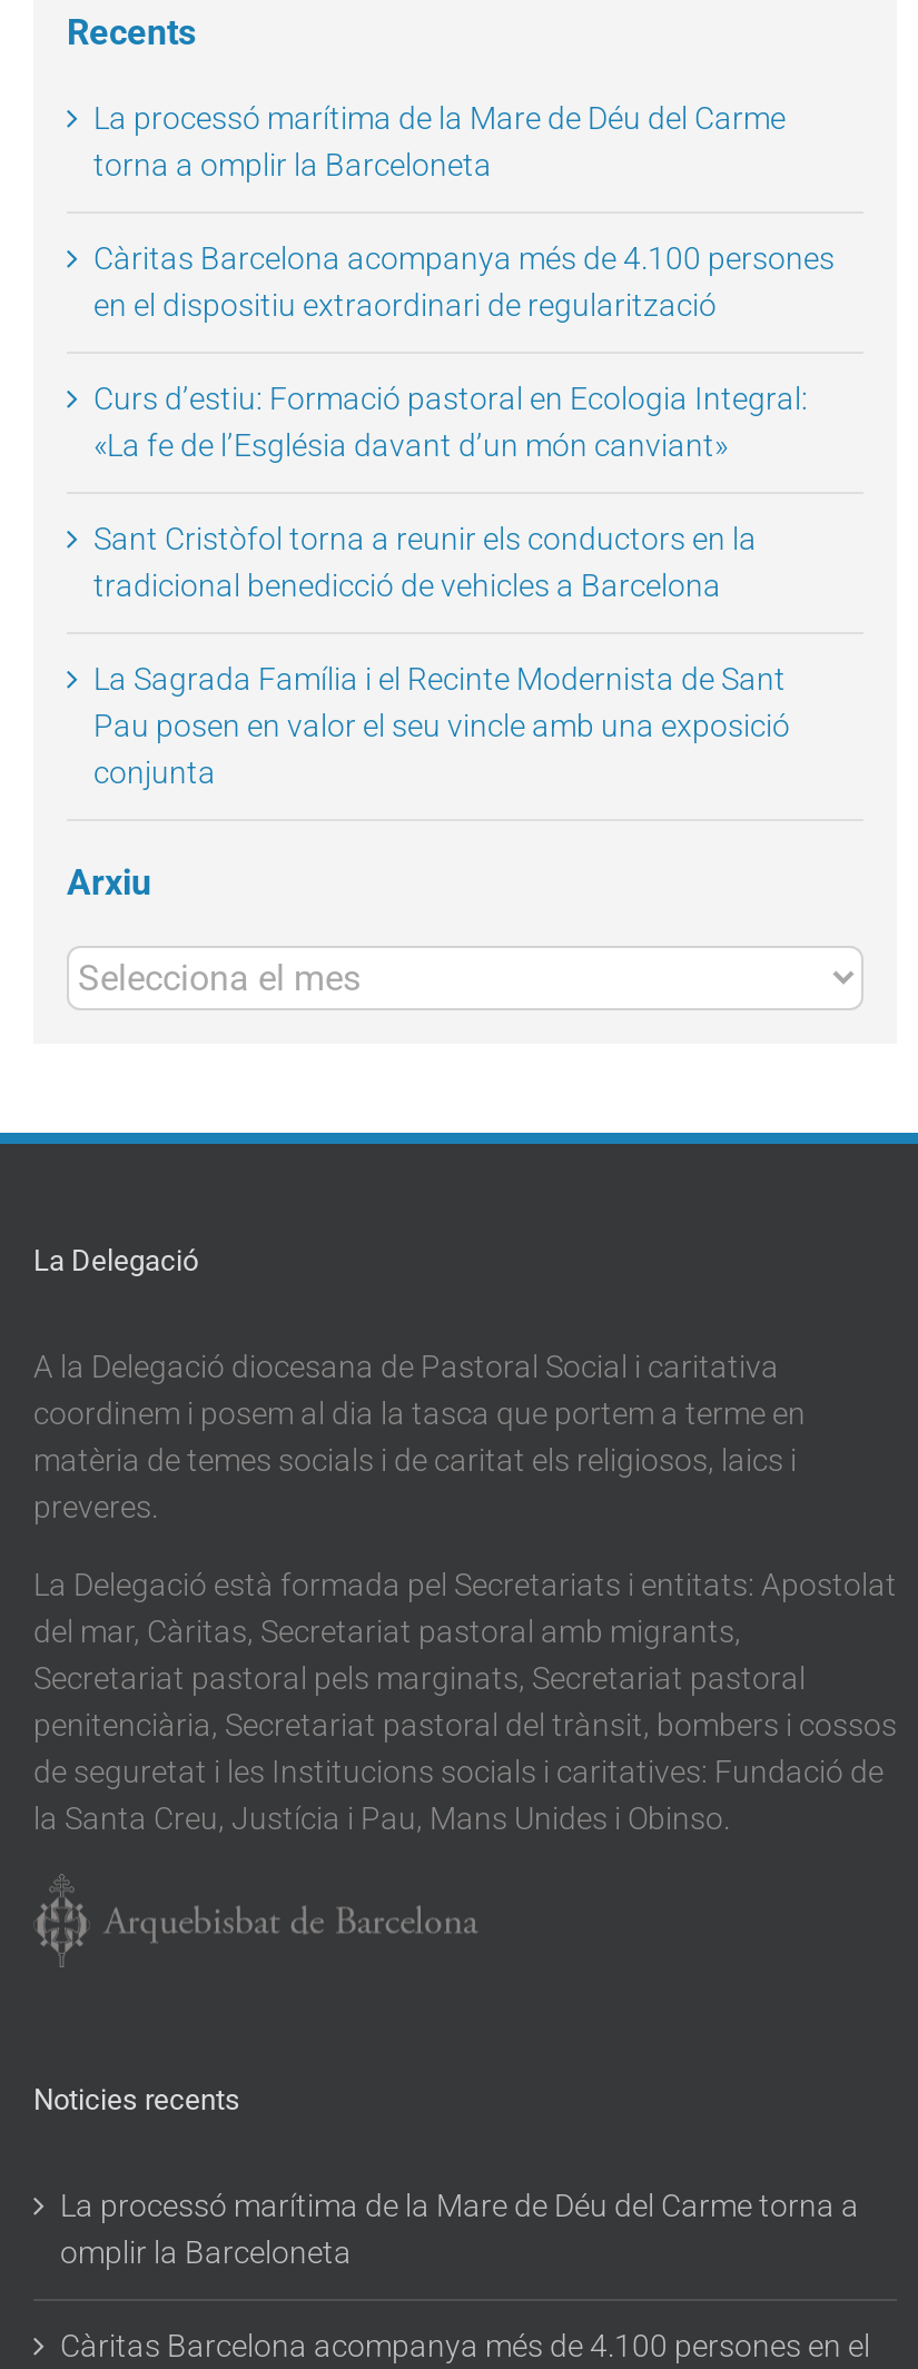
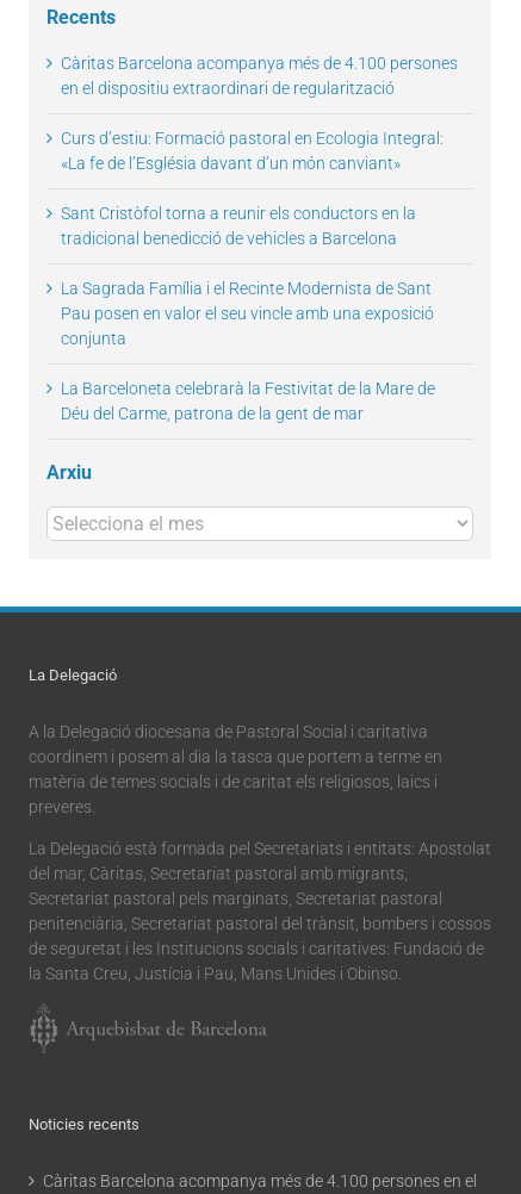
- La processó marítima de la Mare de Déu del Carme
- torna a omplir la Barceloneta

+ La Barceloneta celebrarà la Festivitat de la Mare de
+ Déu del Carme, patrona de la gent de mar

- La processó marítima de la Mare de Déu del Carme torna a
- omplir la Barceloneta
